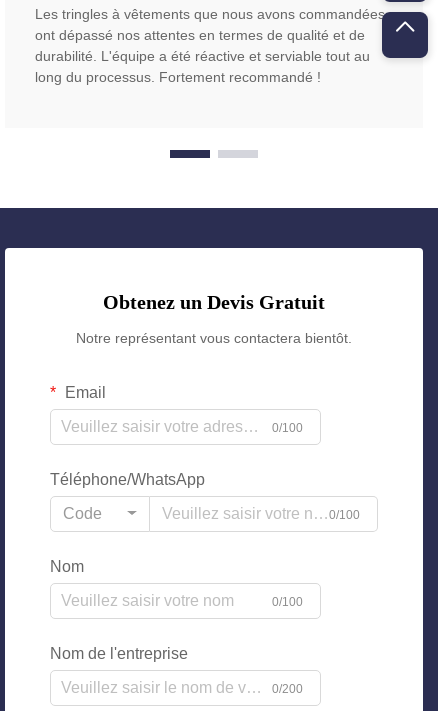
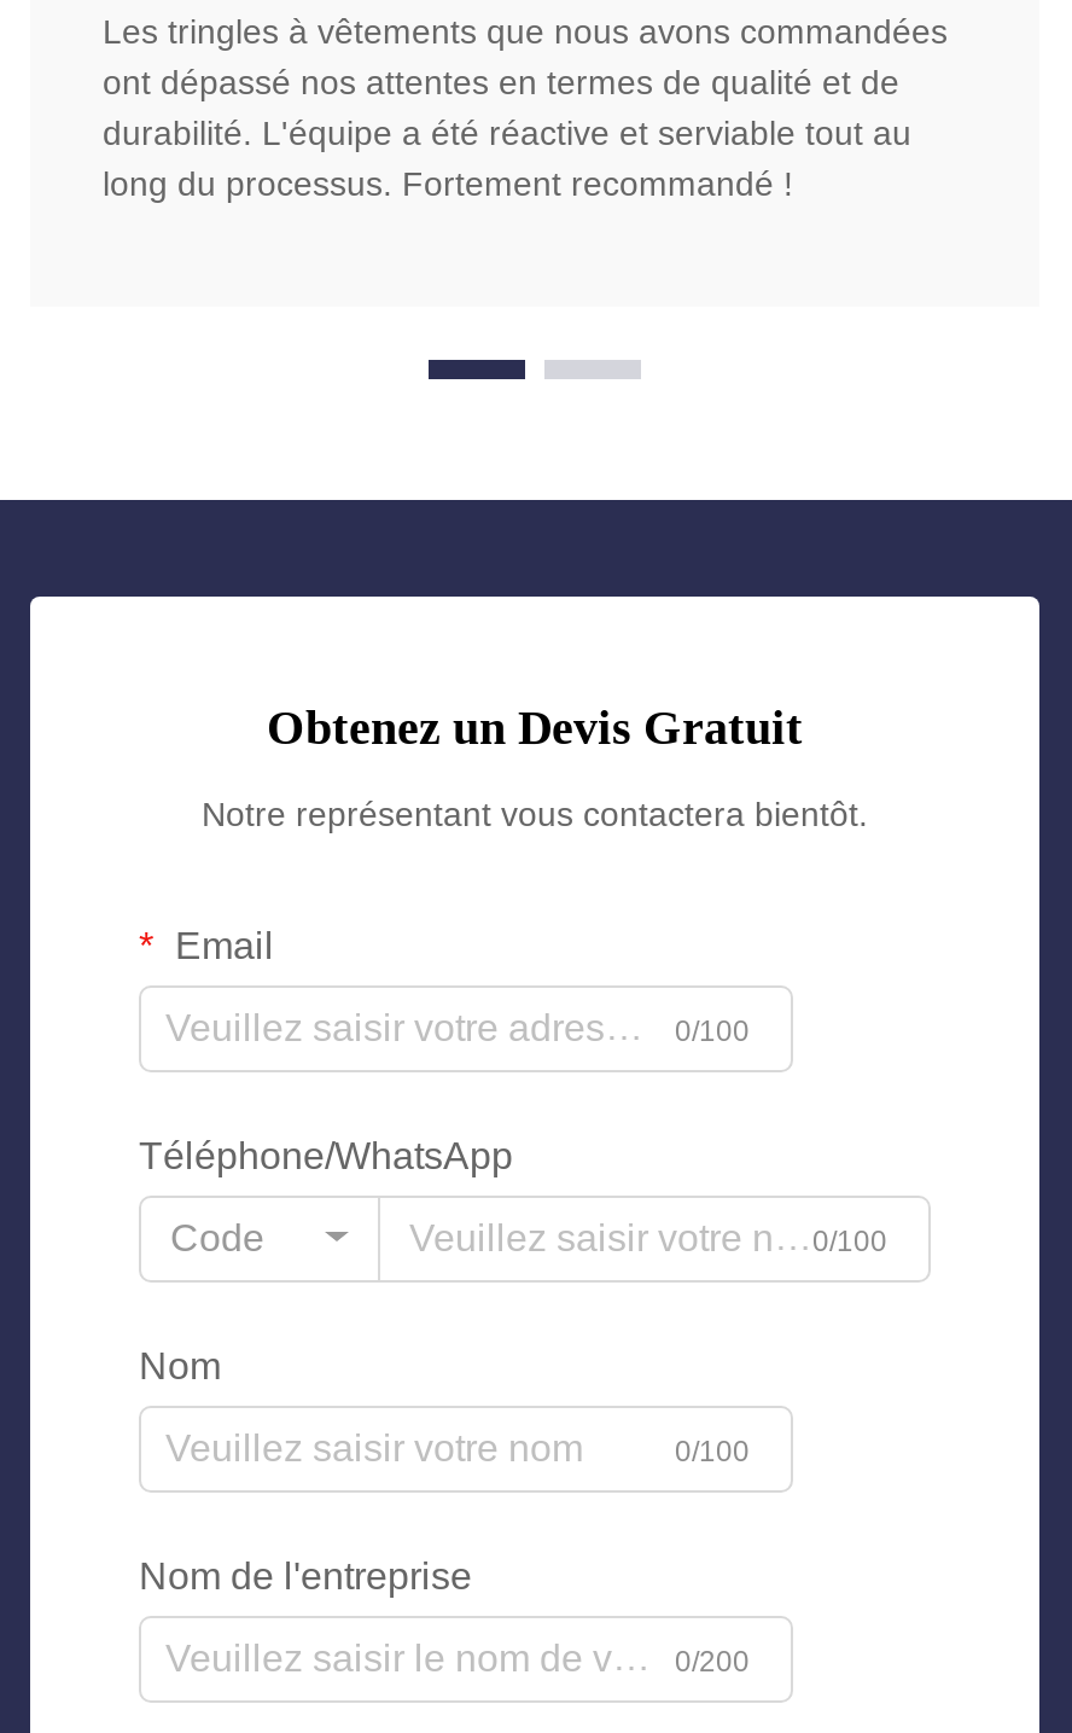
- [image]
